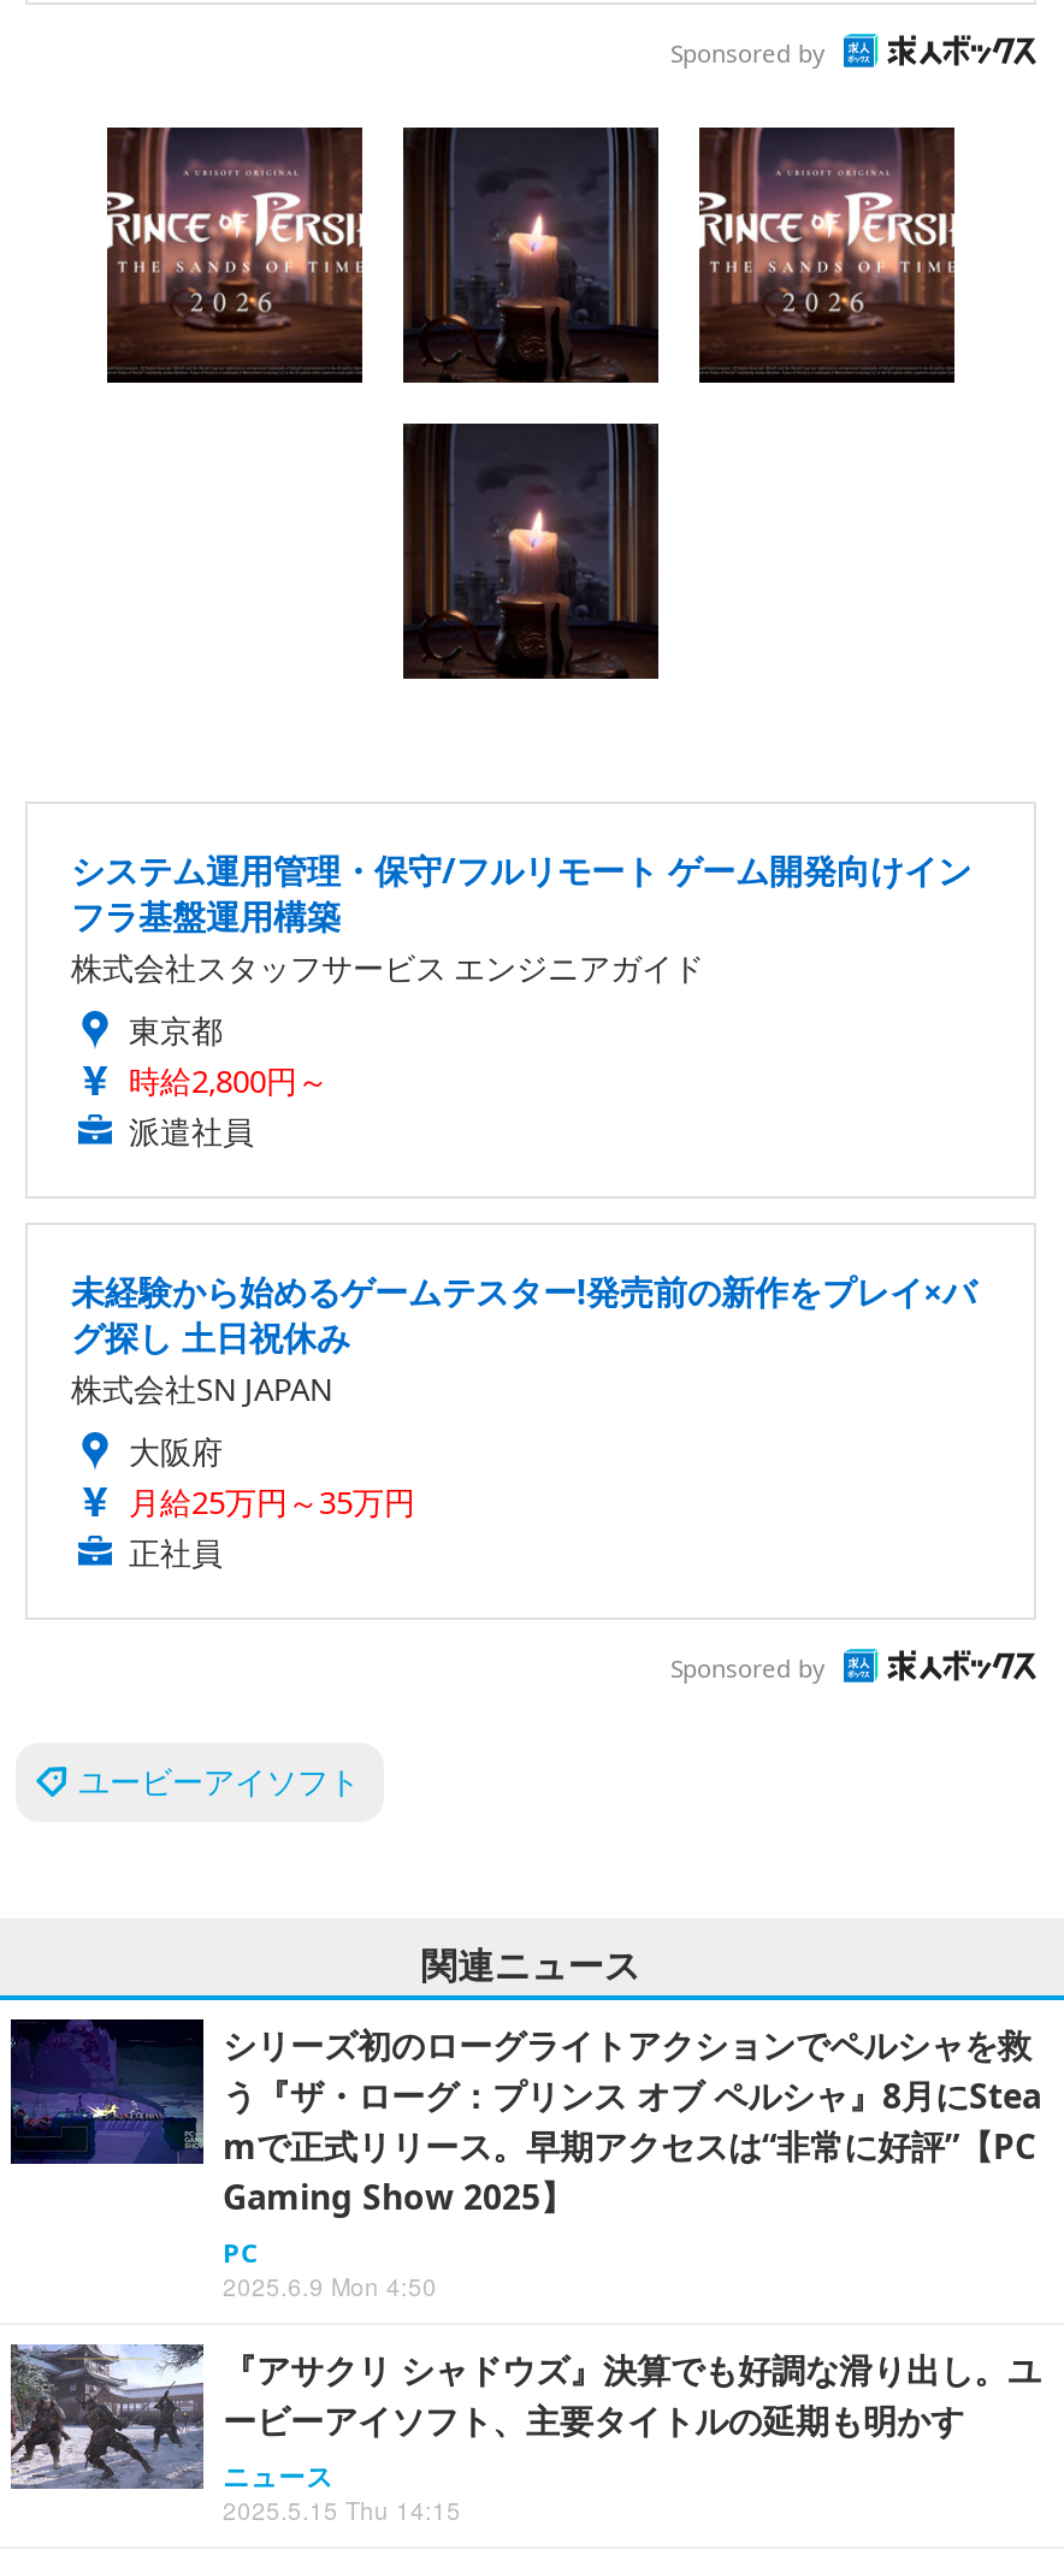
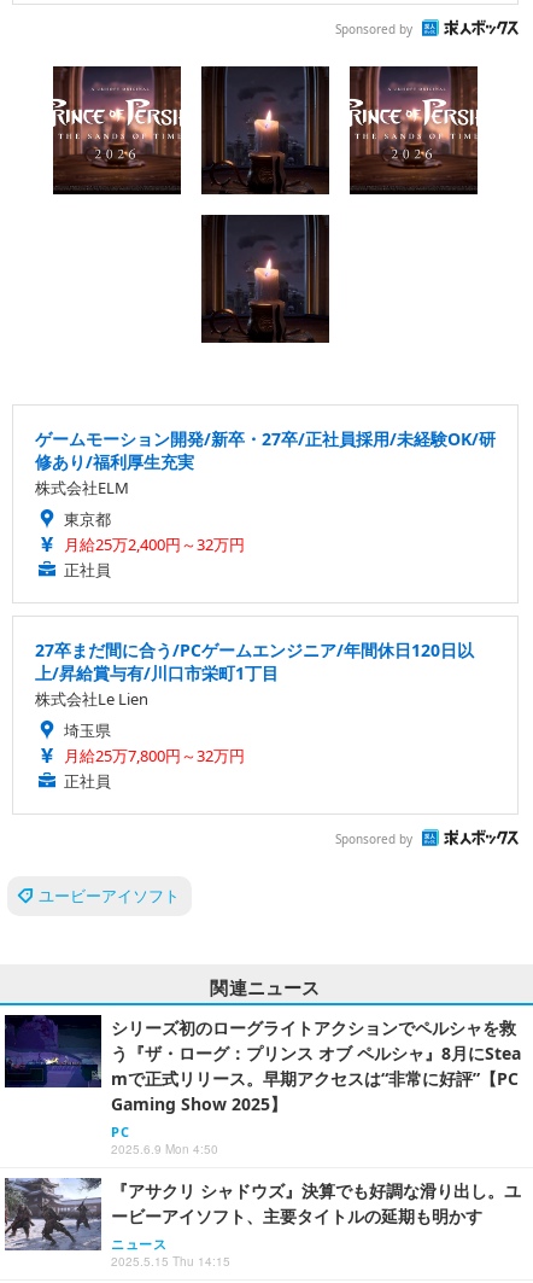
- システム運用管理・保守/フルリモート ゲーム開発向けイン
- フラ基盤運用構築
- 株式会社スタッフサービス エンジニアガイド
+ ゲームモーション開発/新卒・27卒/正社員採用/未経験OK/研
+ 修あり/福利厚生充実
+ 株式会社ELM

- 時給2,800円～
- 派遣社員
+ 月給25万2,400円～32万円
+ 正社員

- 未経験から始めるゲームテスター!発売前の新作をプレイ×バ
- グ探し 土日祝休み
- 株式会社SN JAPAN
- 大阪府
- 月給25万円～35万円
+ 27卒まだ間に合う/PCゲームエンジニア/年間休日120日以
+ 上/昇給賞与有/川口市栄町1丁目
+ 株式会社Le Lien
+ 埼玉県
+ 月給25万7,800円～32万円
